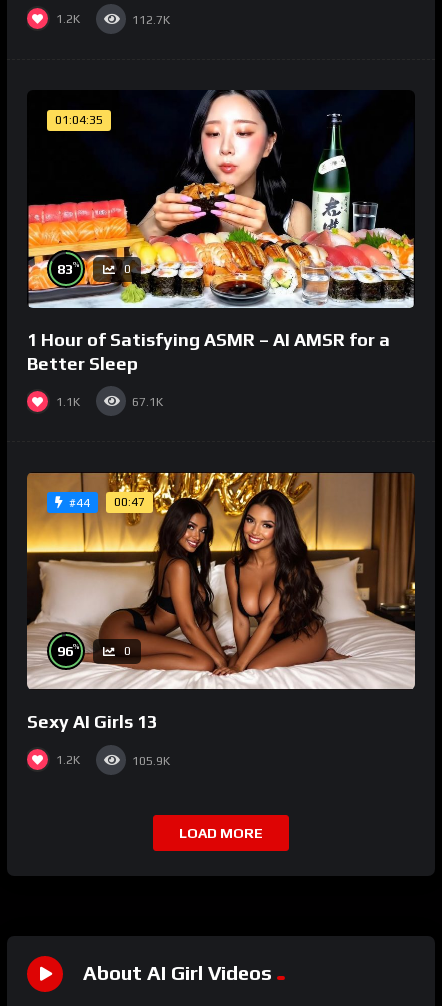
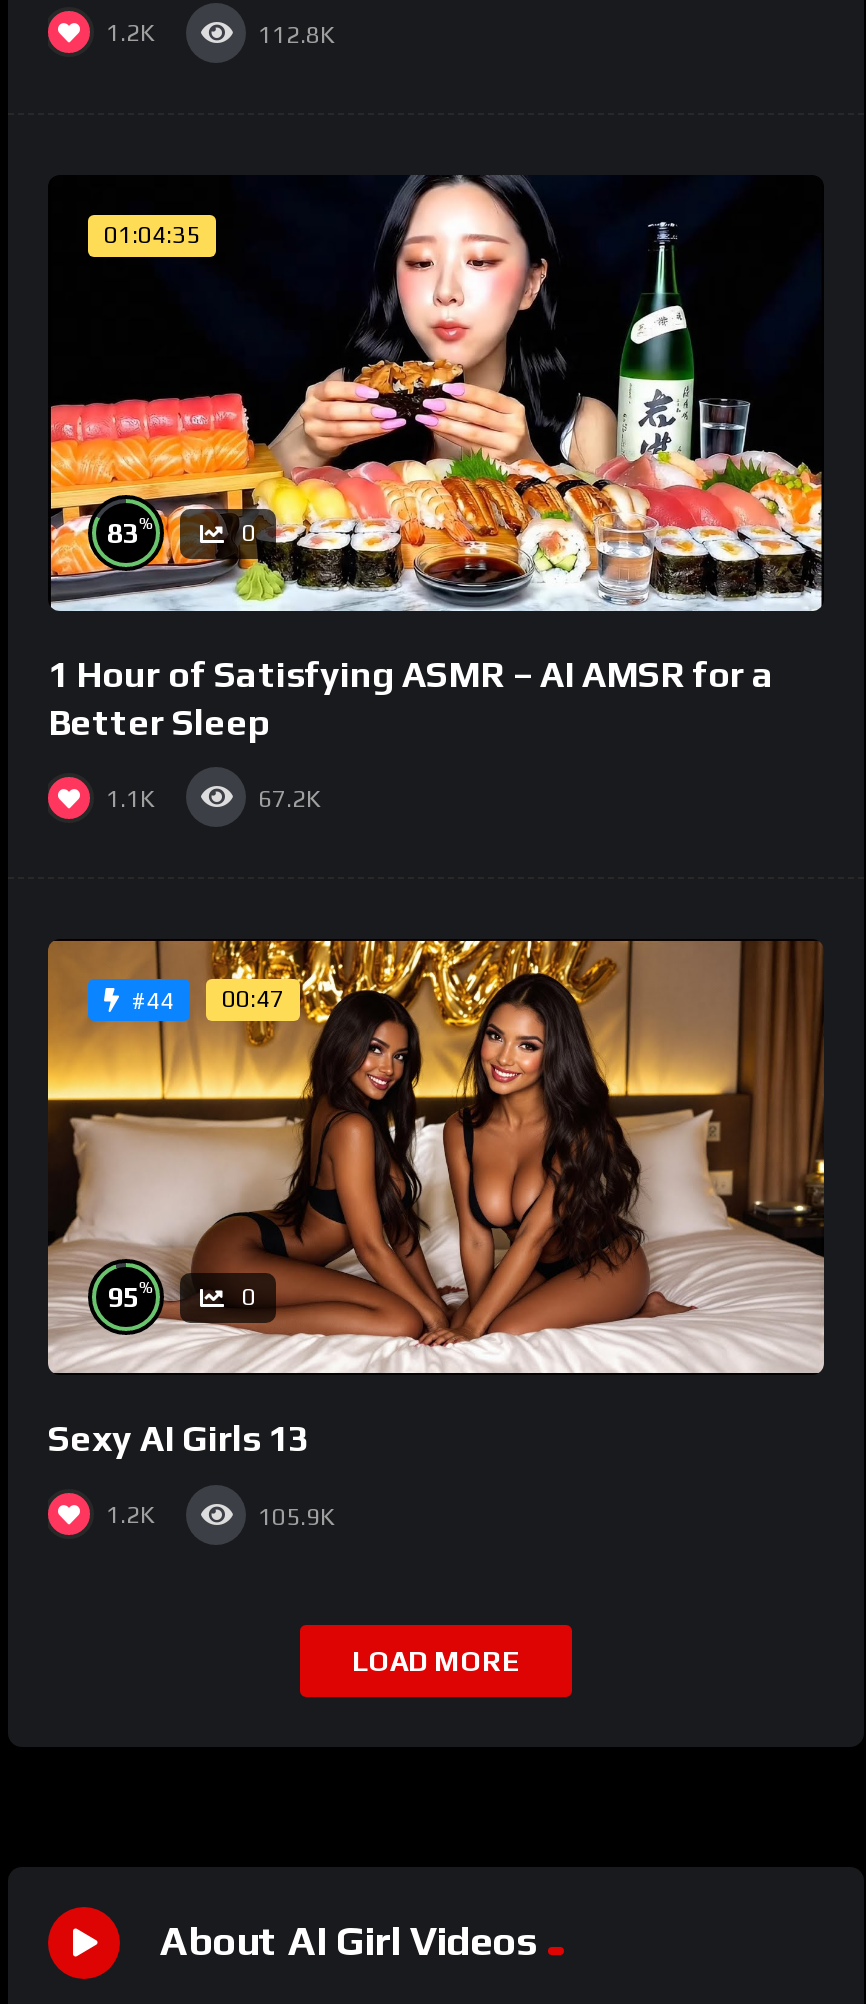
- 112.7K
+ 112.8K

- 67.1K
+ 67.2K

- 96%
+ 95%
